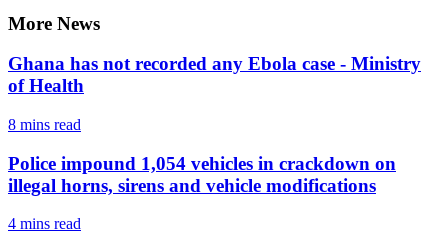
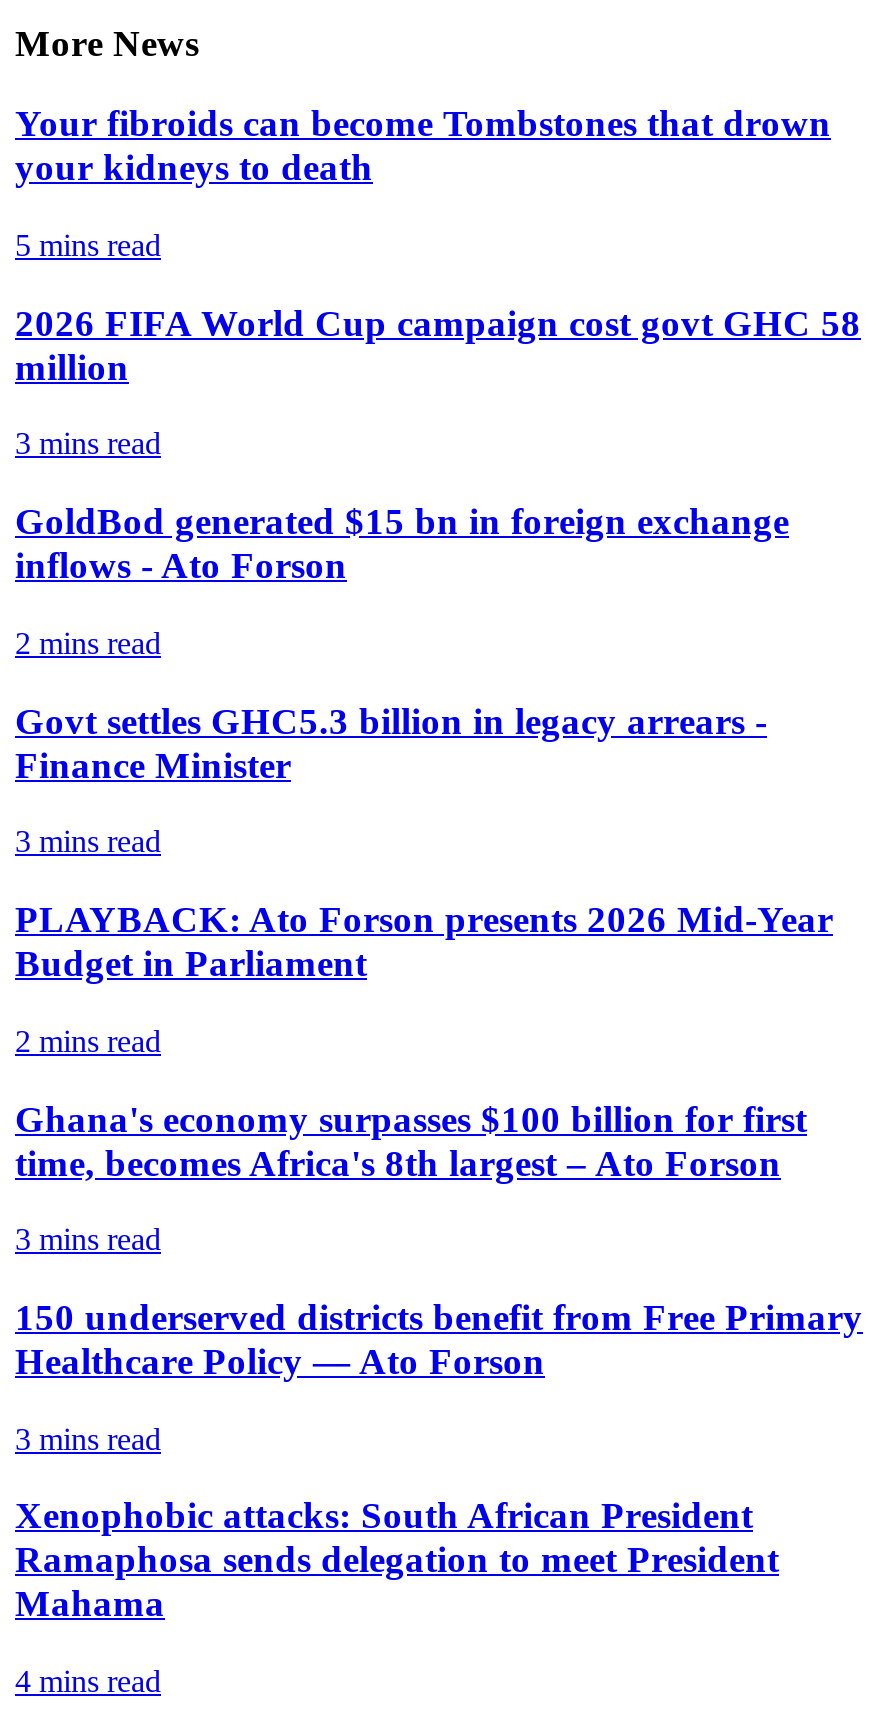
- Ghana has not recorded any Ebola case - Ministry
- of Health
- 8 mins read
- Police impound 1,054 vehicles in crackdown on
- illegal horns, sirens and vehicle modifications
+ Your fibroids can become Tombstones that drown
+ your kidneys to death
+ 5 mins read
+ 2026 FIFA World Cup campaign cost govt GHC 58
+ million
+ 3 mins read
+ GoldBod generated $15 bn in foreign exchange
+ inflows - Ato Forson
+ 2 mins read
+ Govt settles GHC5.3 billion in legacy arrears -
+ Finance Minister
+ 3 mins read
+ PLAYBACK: Ato Forson presents 2026 Mid-Year
+ Budget in Parliament
+ 2 mins read
+ Ghana's economy surpasses $100 billion for first
+ time, becomes Africa's 8th largest – Ato Forson
+ 3 mins read
+ 150 underserved districts benefit from Free Primary
+ Healthcare Policy — Ato Forson
+ 3 mins read
+ Xenophobic attacks: South African President
+ Ramaphosa sends delegation to meet President
+ Mahama
